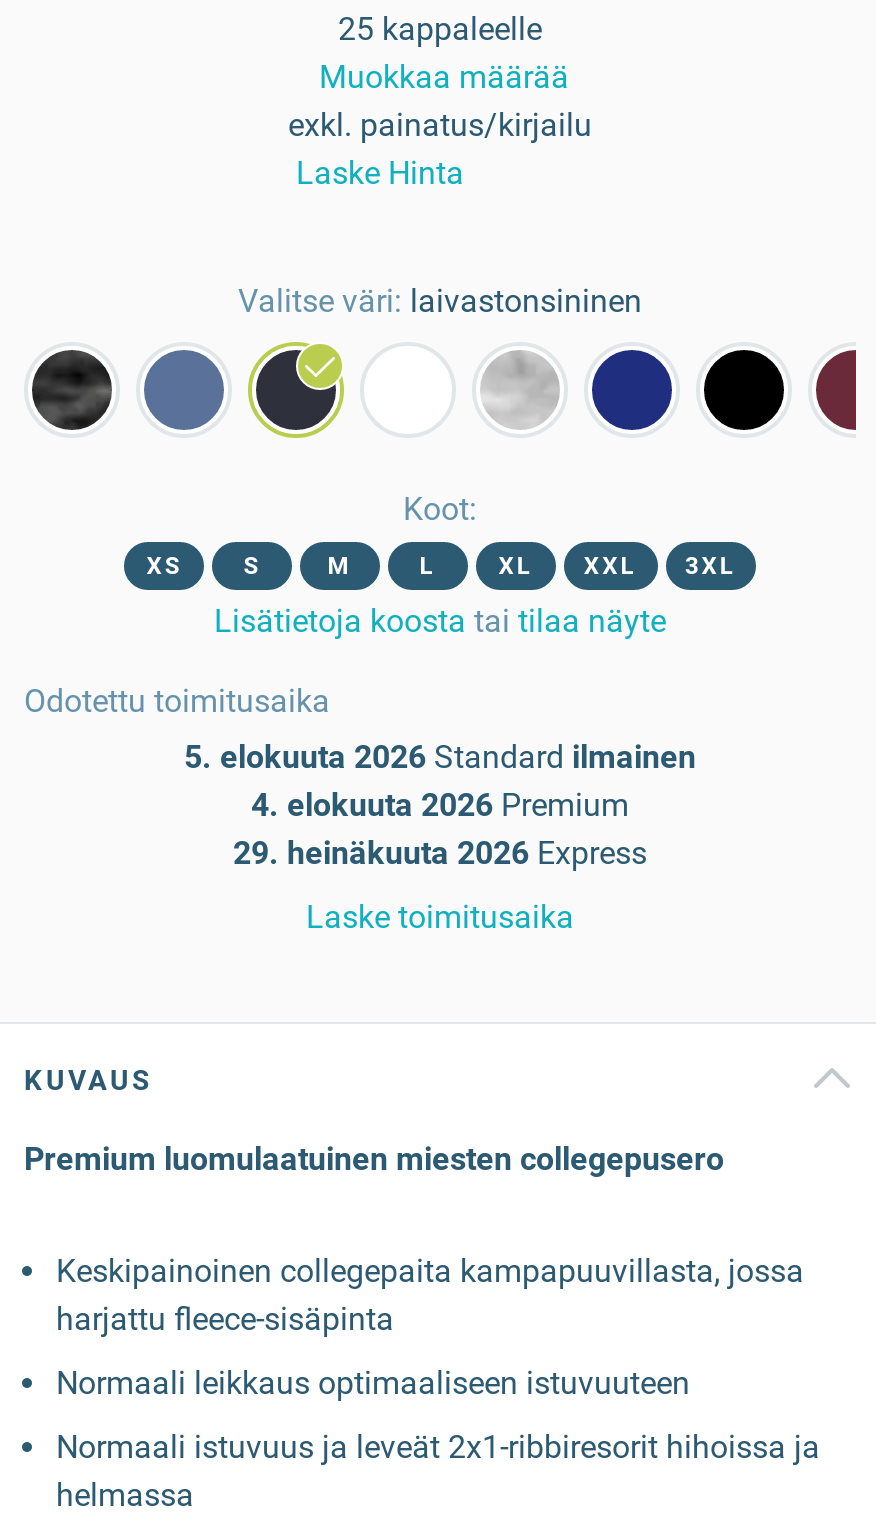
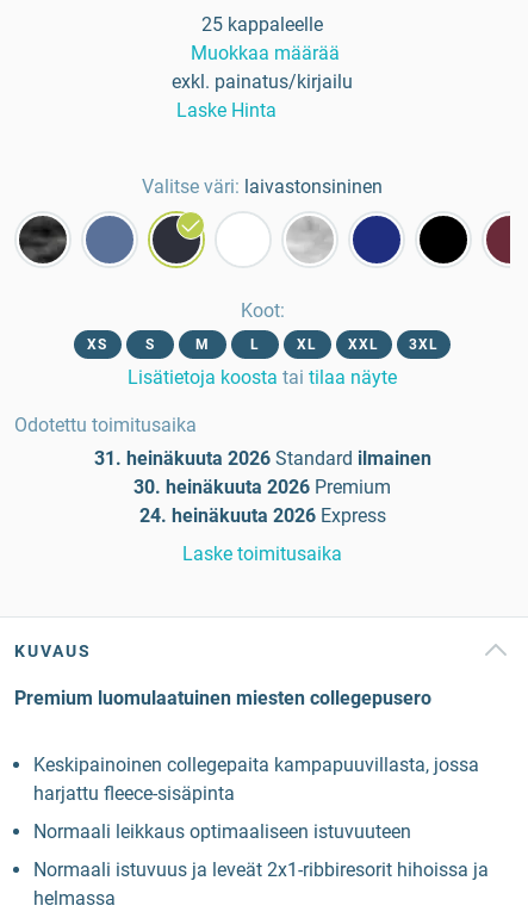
- 5. elokuuta 2026 Standard ilmainen
+ 31. heinäkuuta 2026 Standard ilmainen

- 4. elokuuta 2026 Premium
+ 30. heinäkuuta 2026 Premium

- 29. heinäkuuta 2026 Express
+ 24. heinäkuuta 2026 Express
